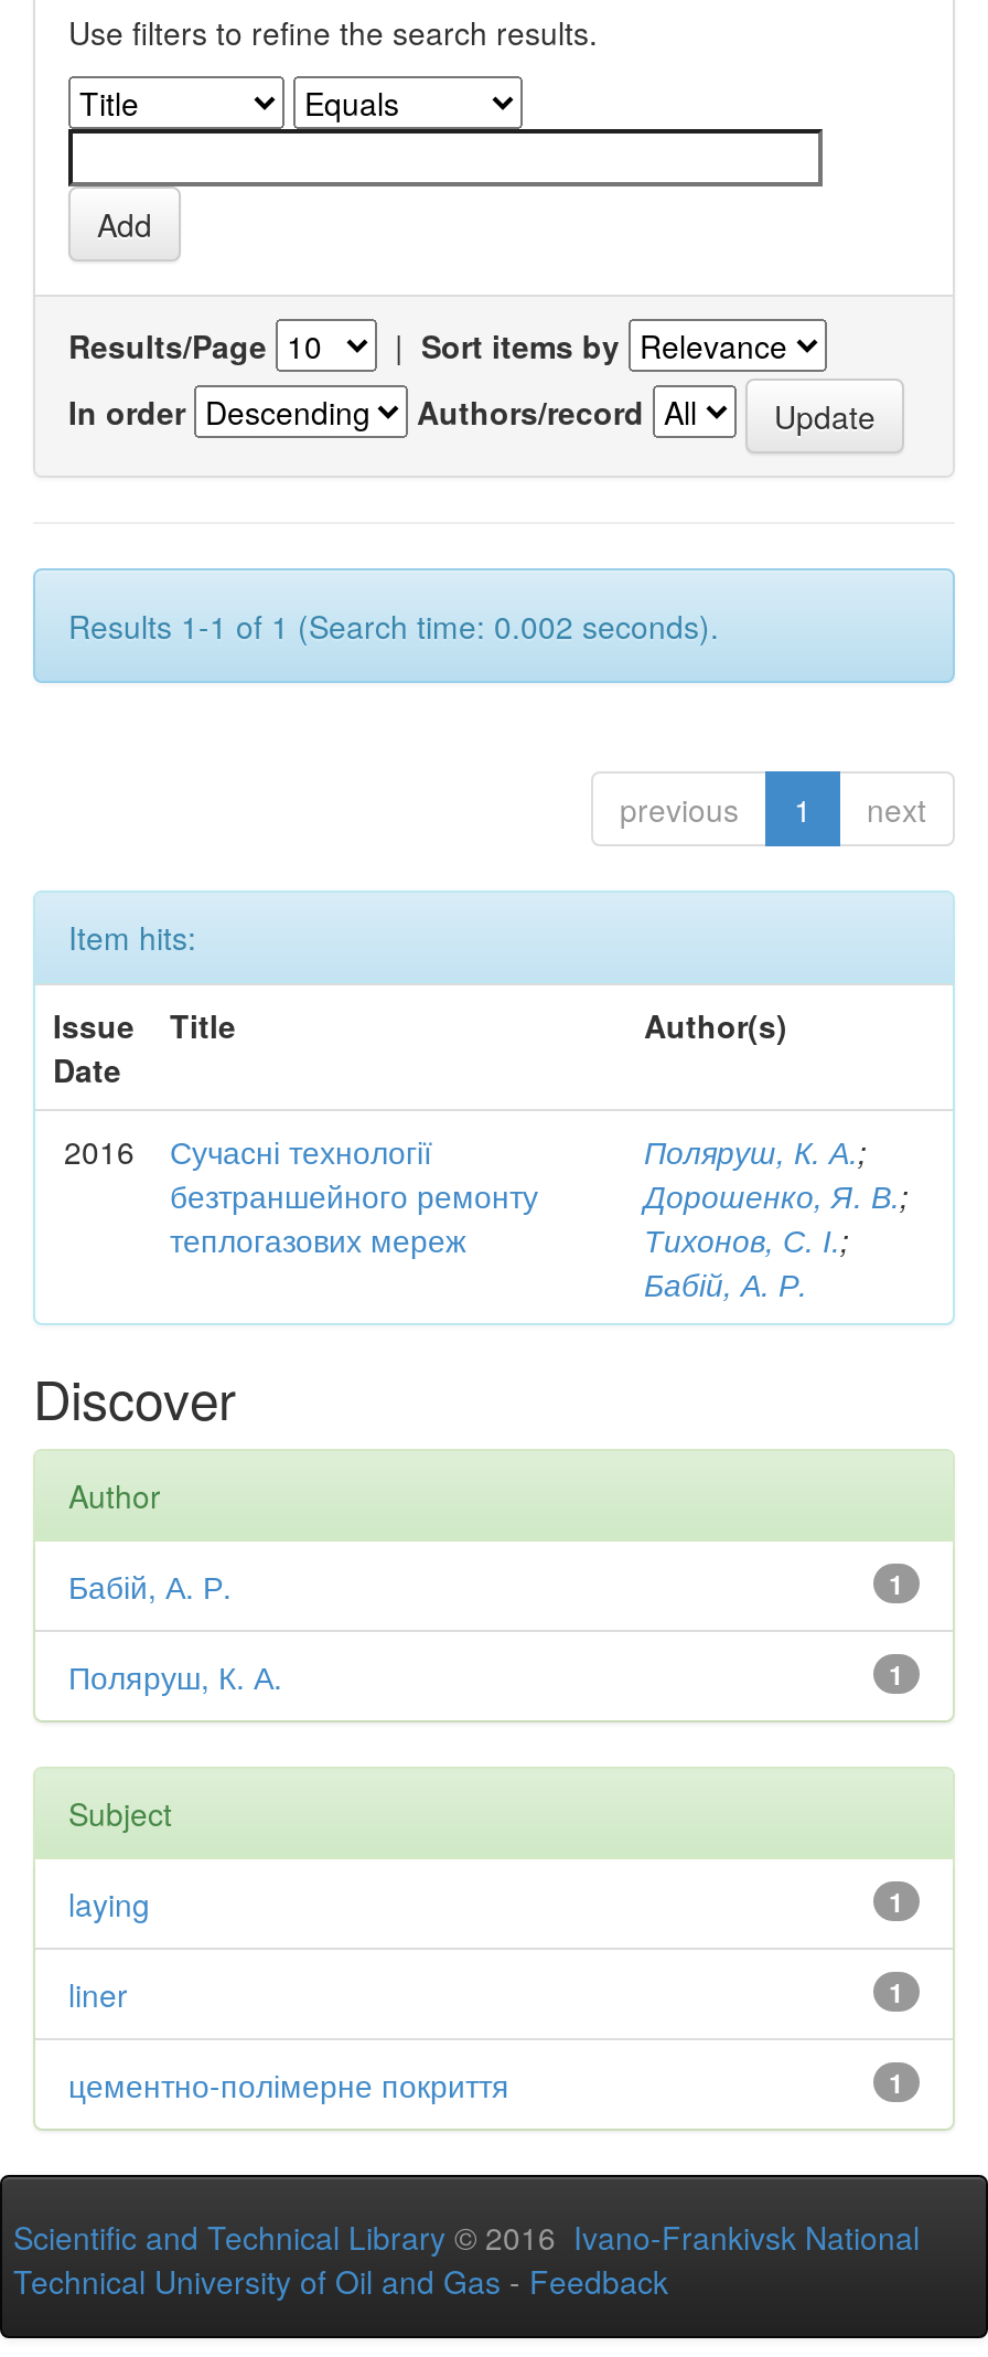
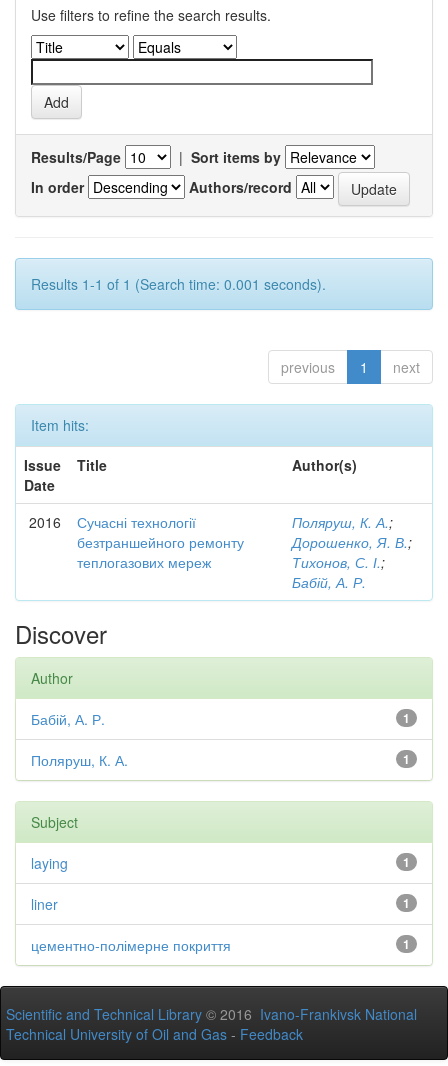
- Results 1-1 of 1 (Search time: 0.002 seconds).
+ Results 1-1 of 1 (Search time: 0.001 seconds).
